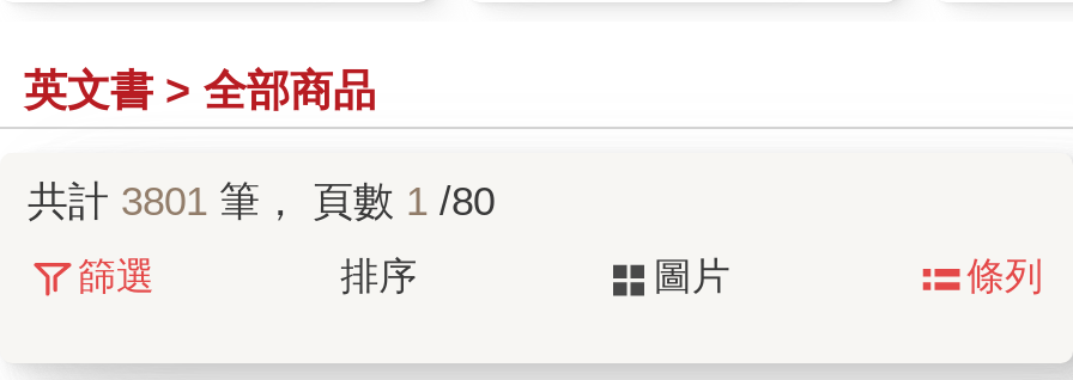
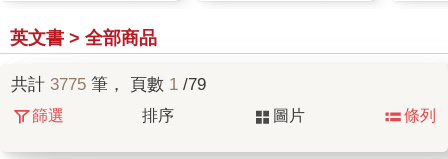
- 共計 3801 筆， 頁數 1 /80
+ 共計 3775 筆， 頁數 1 /79
